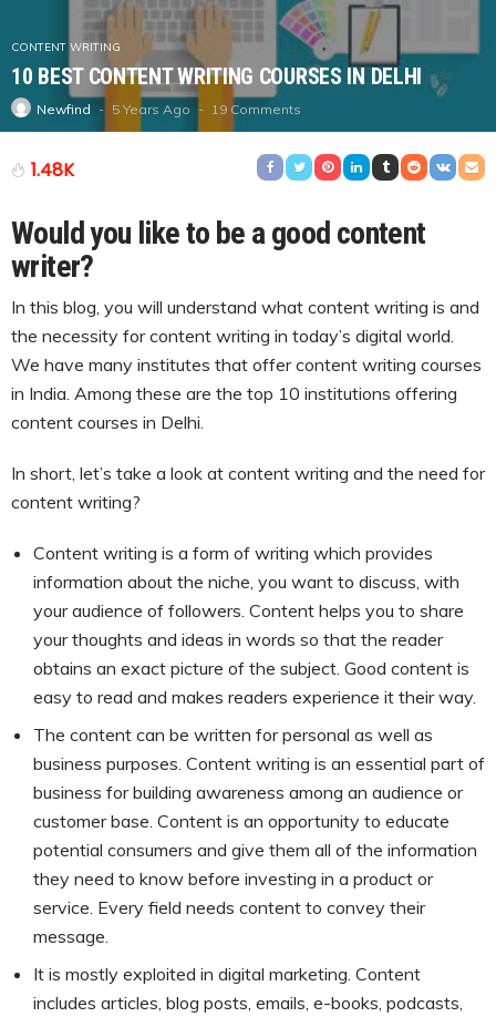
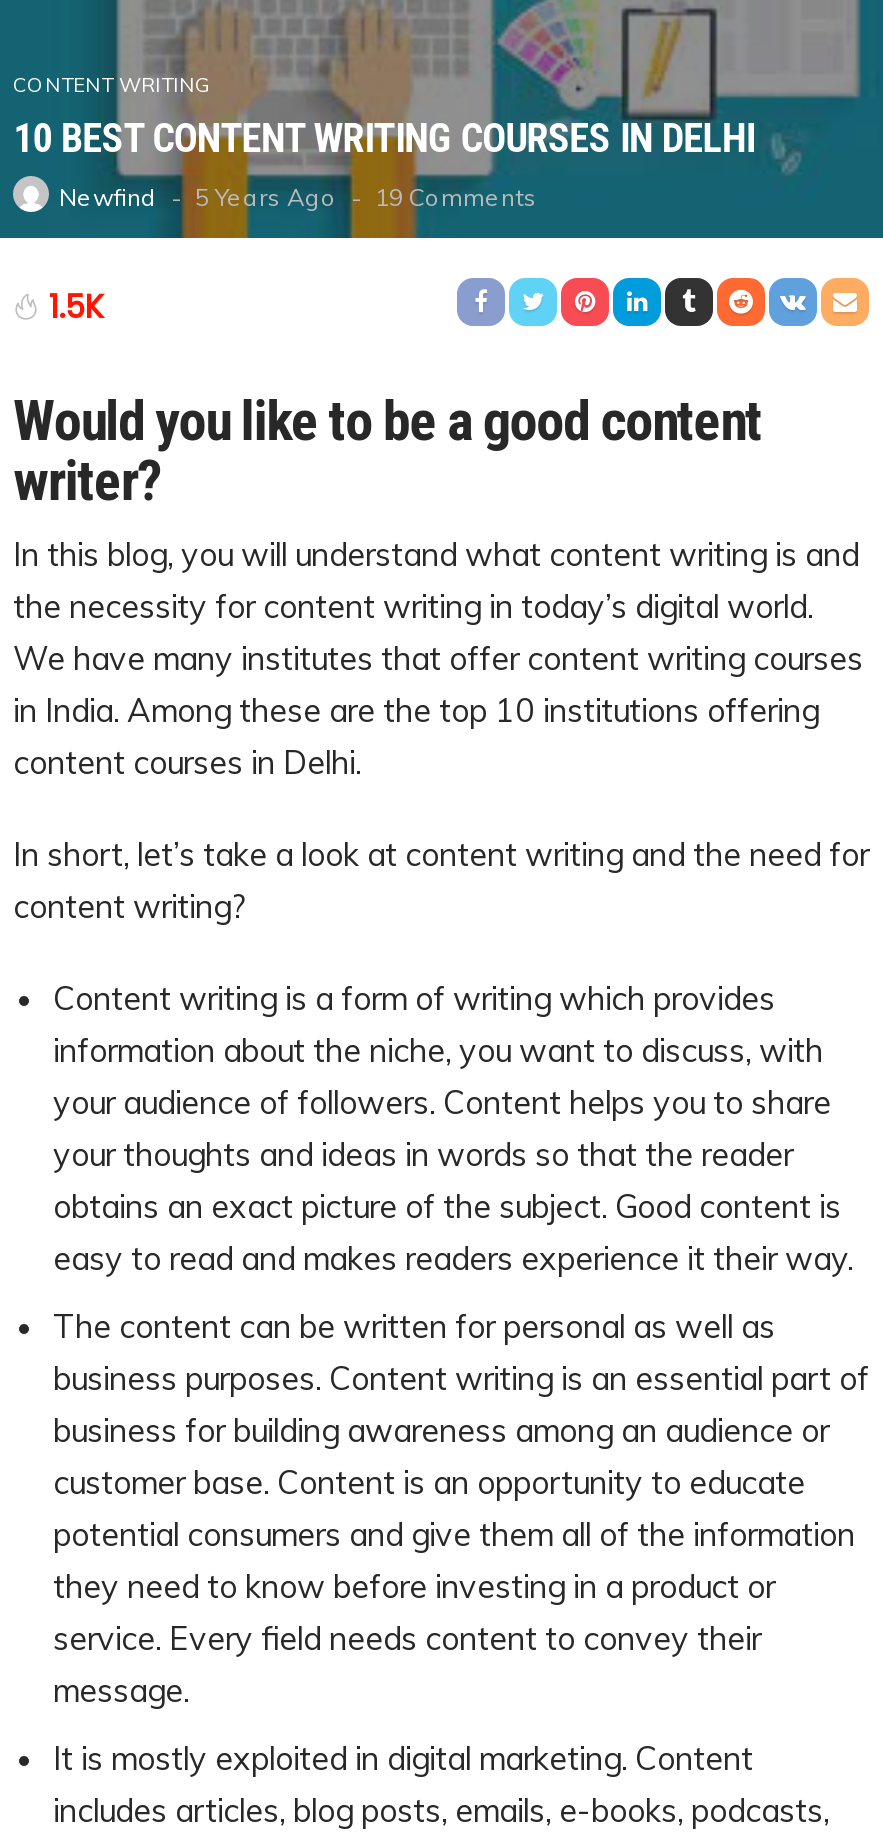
- 1.48K
+ 1.5K
